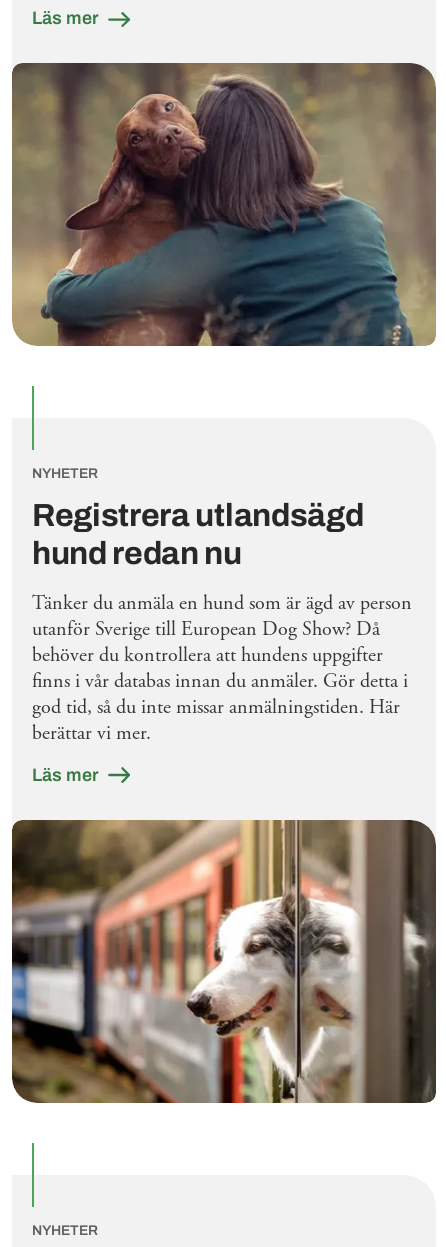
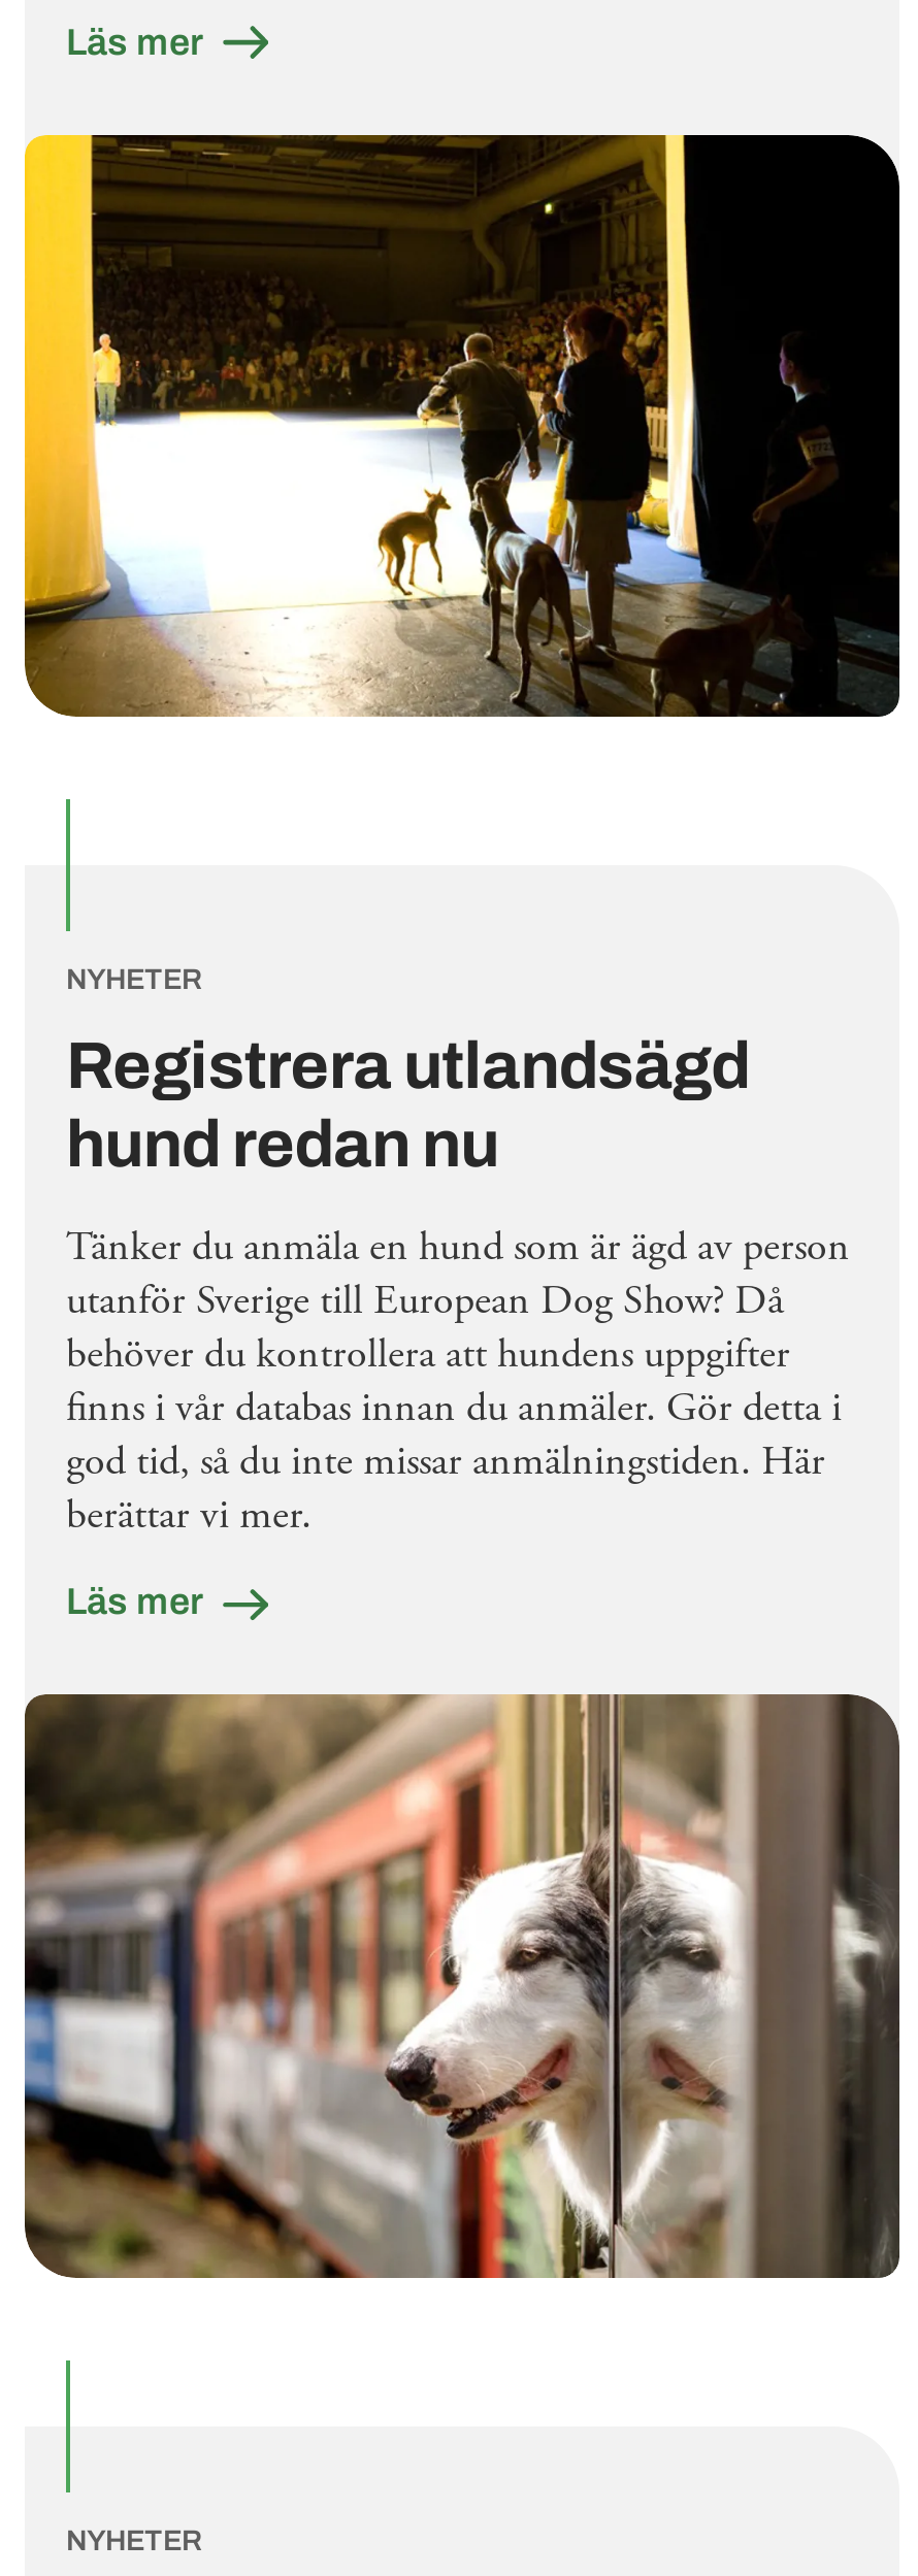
- [image]
+ [image]
